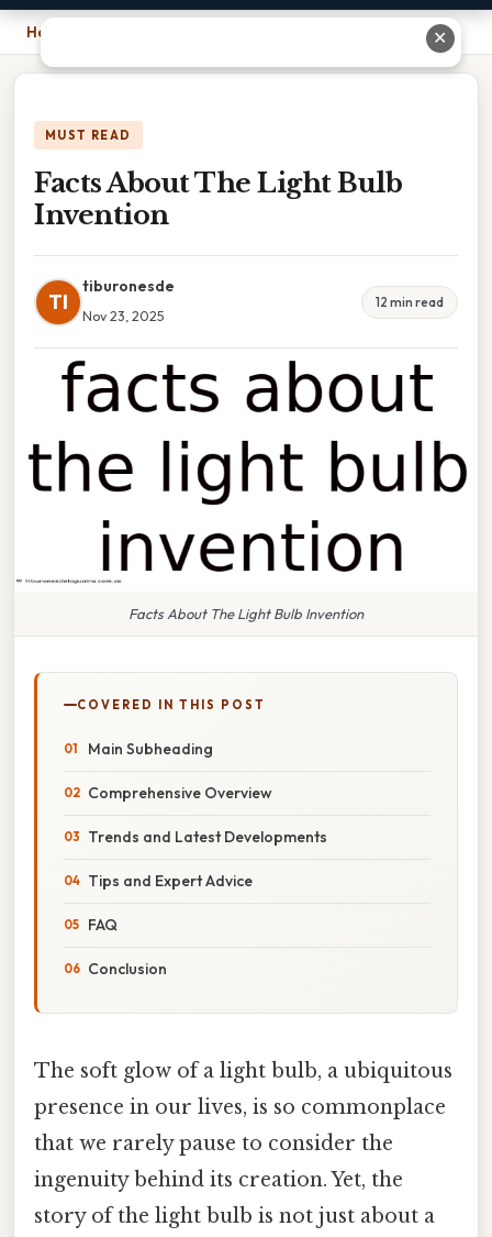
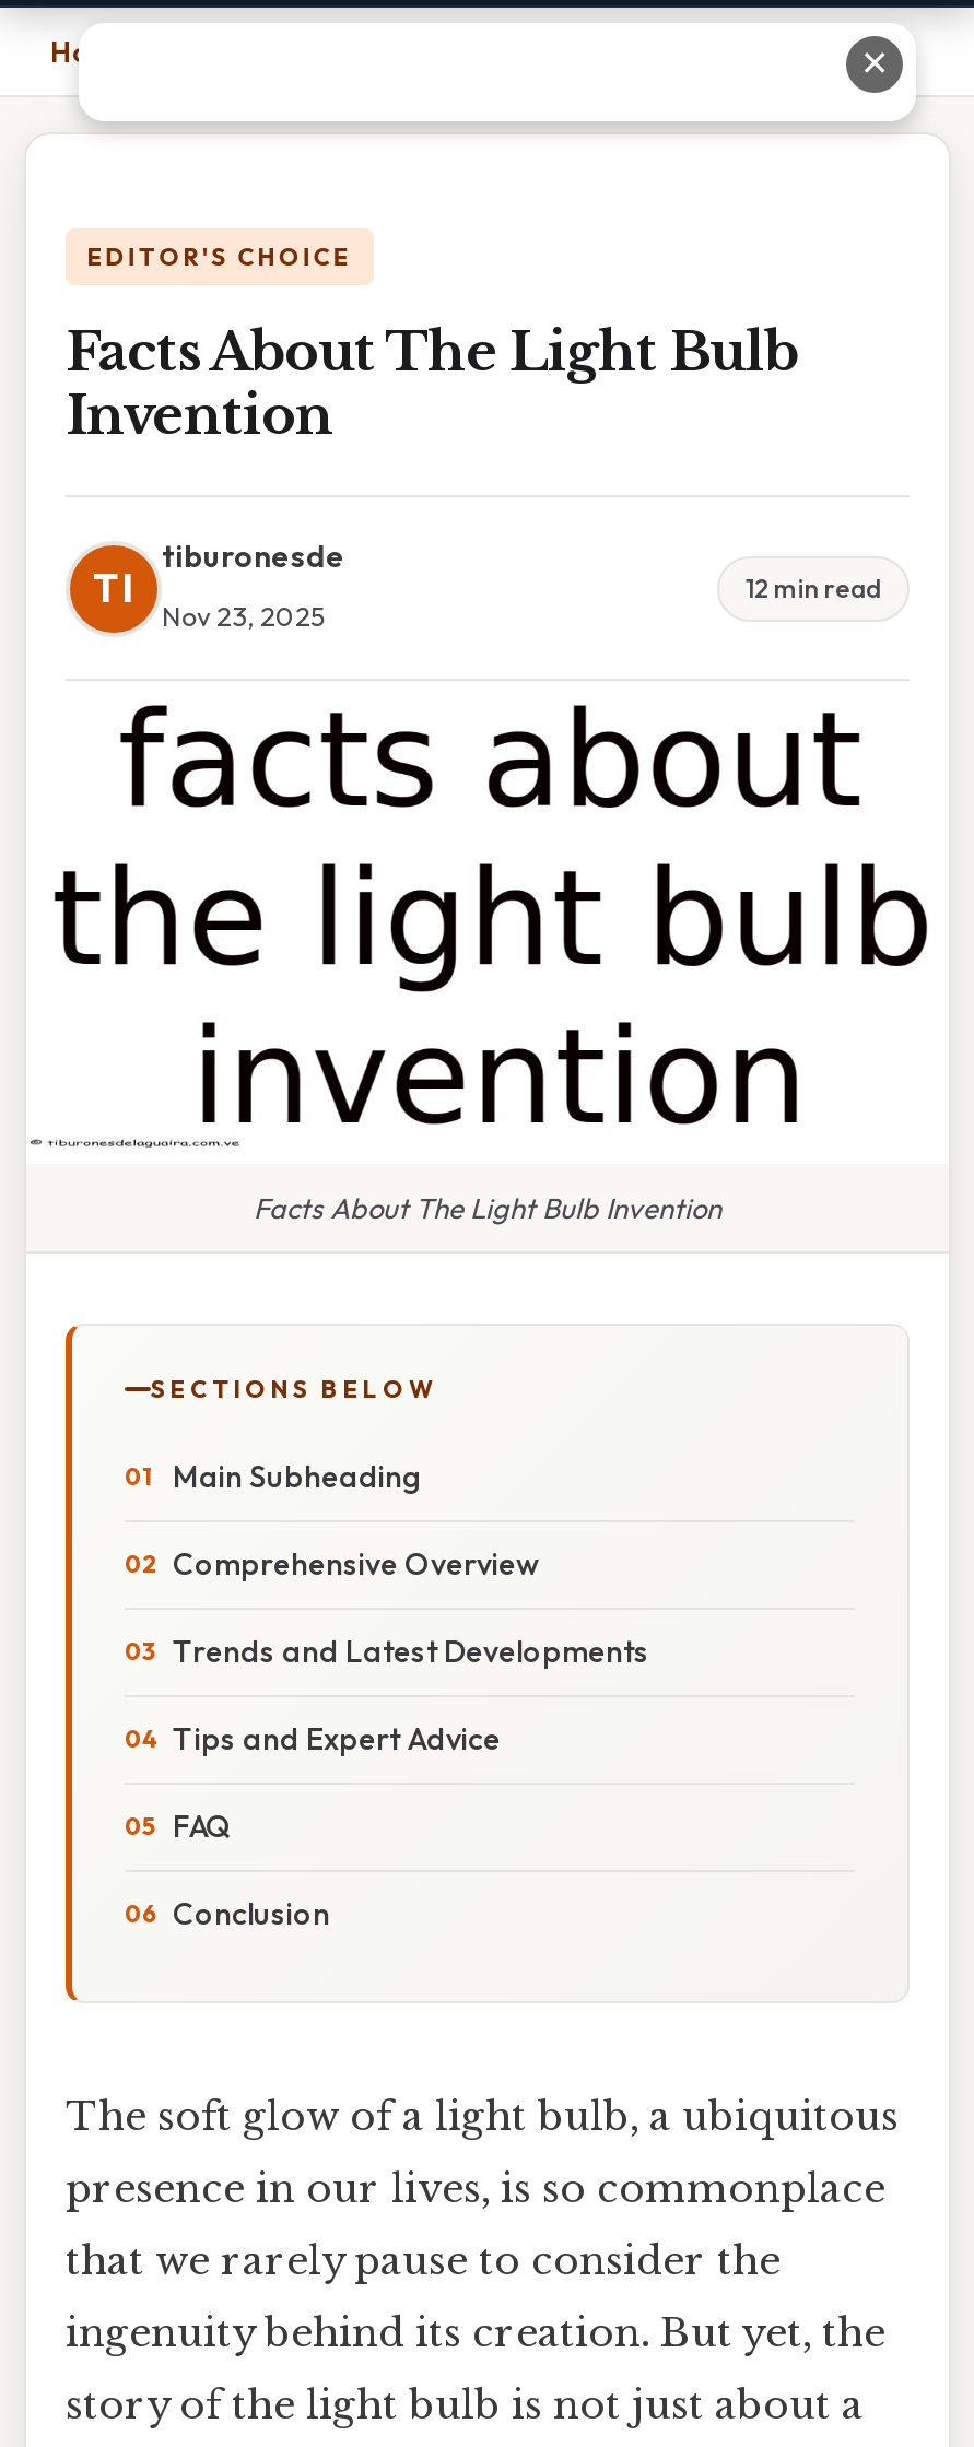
- MUST READ
+ EDITOR'S CHOICE

- COVERED IN THIS POST
+ SECTIONS BELOW

- ingenuity behind its creation. Yet, the
+ ingenuity behind its creation. But yet, the
